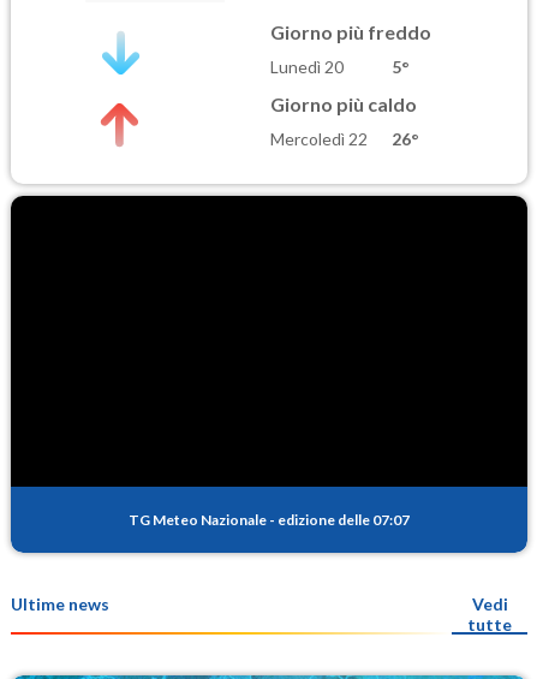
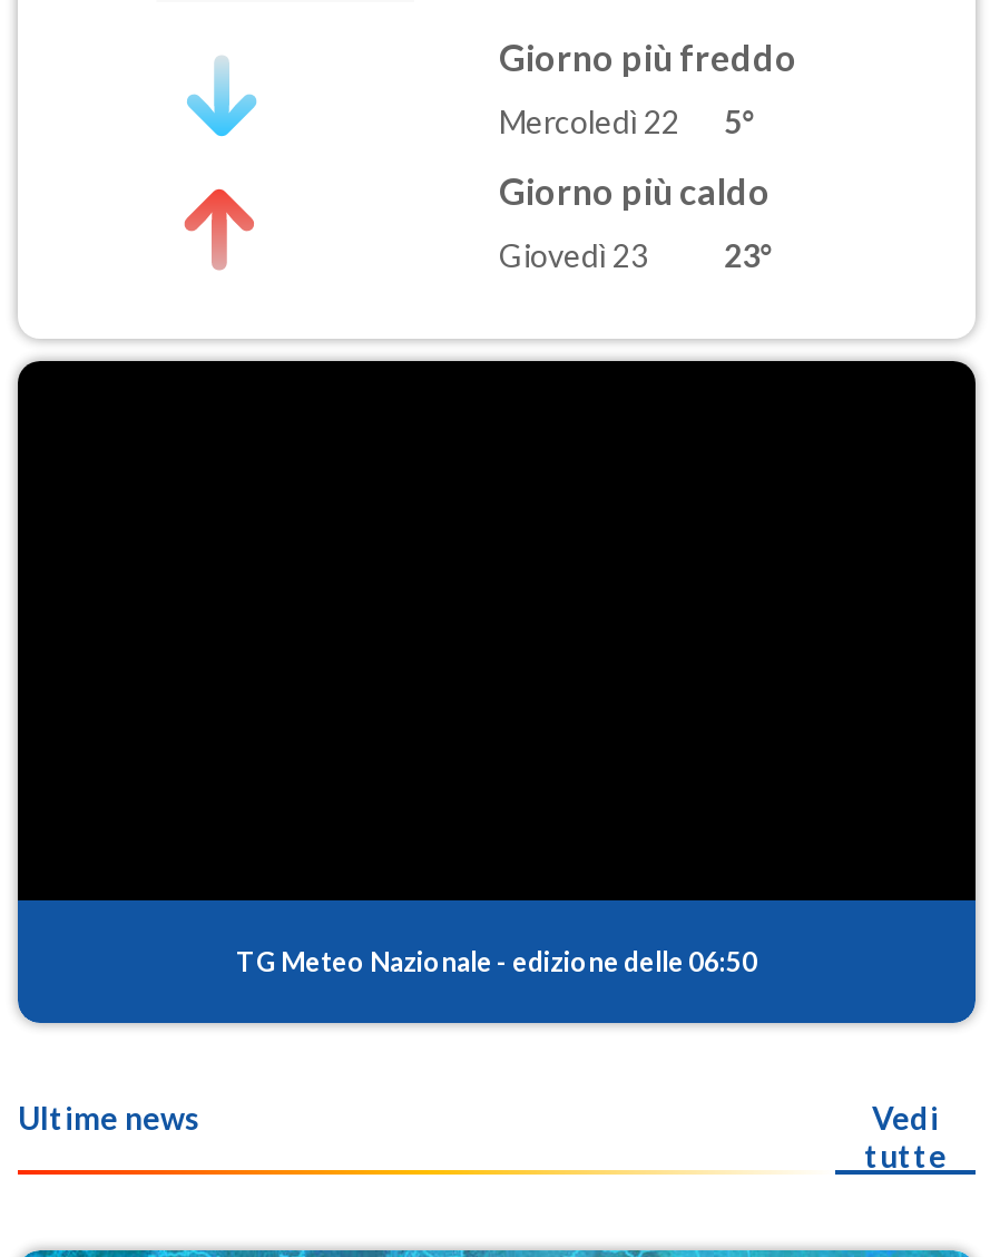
- Lunedì 20
+ Mercoledì 22

- Mercoledì 22
- 26°
+ Giovedì 23
+ 23°

- TG Meteo Nazionale - edizione delle 07:07
+ TG Meteo Nazionale - edizione delle 06:50
